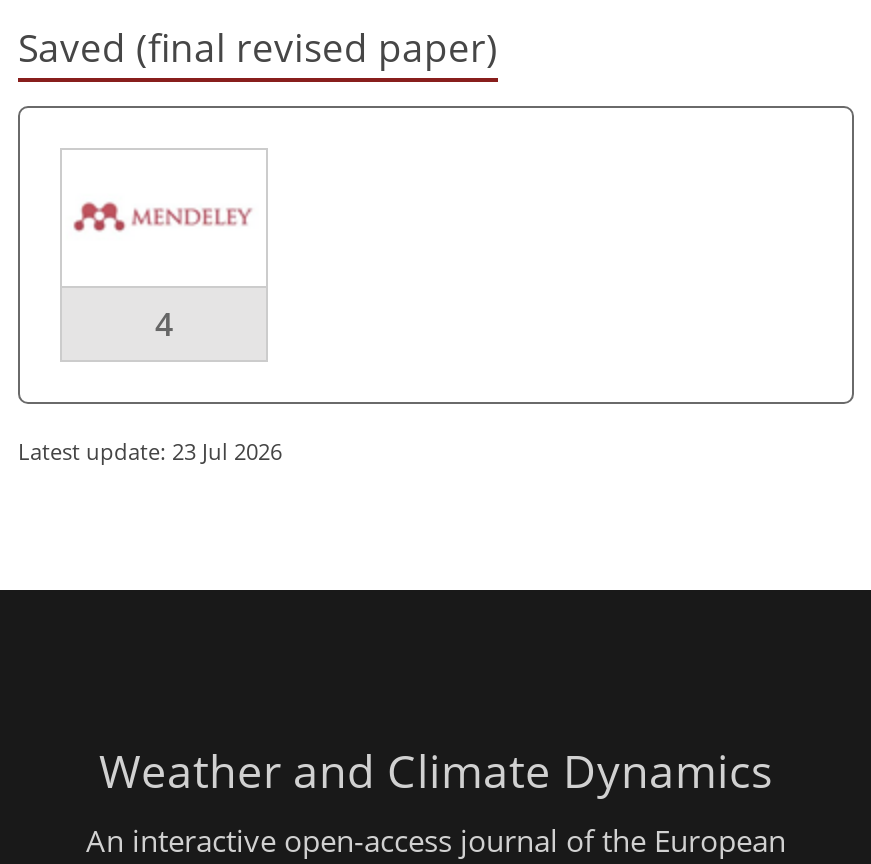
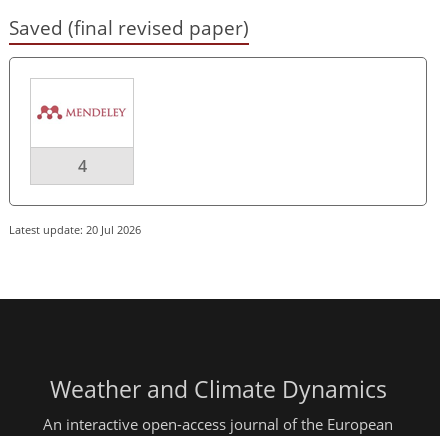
- Latest update: 23 Jul 2026
+ Latest update: 20 Jul 2026
